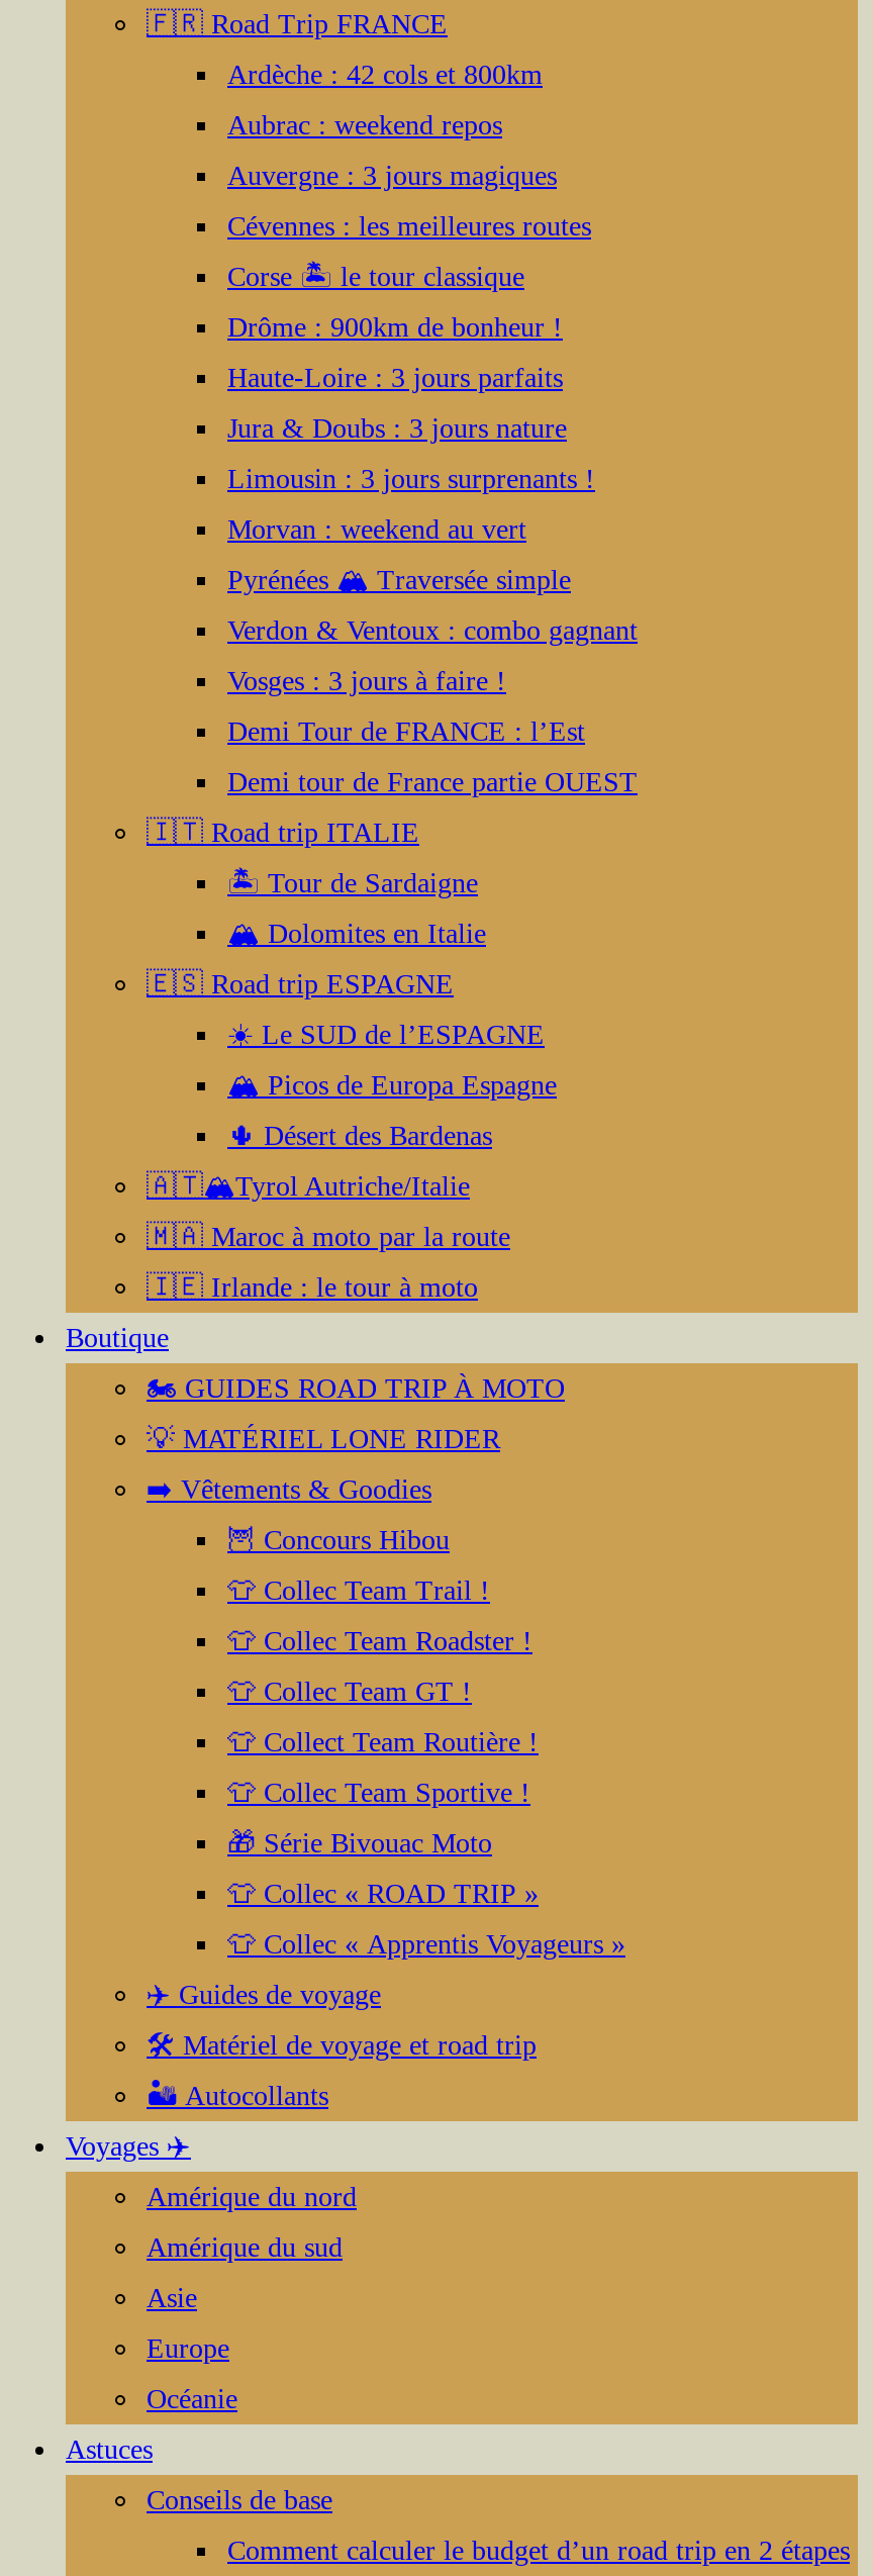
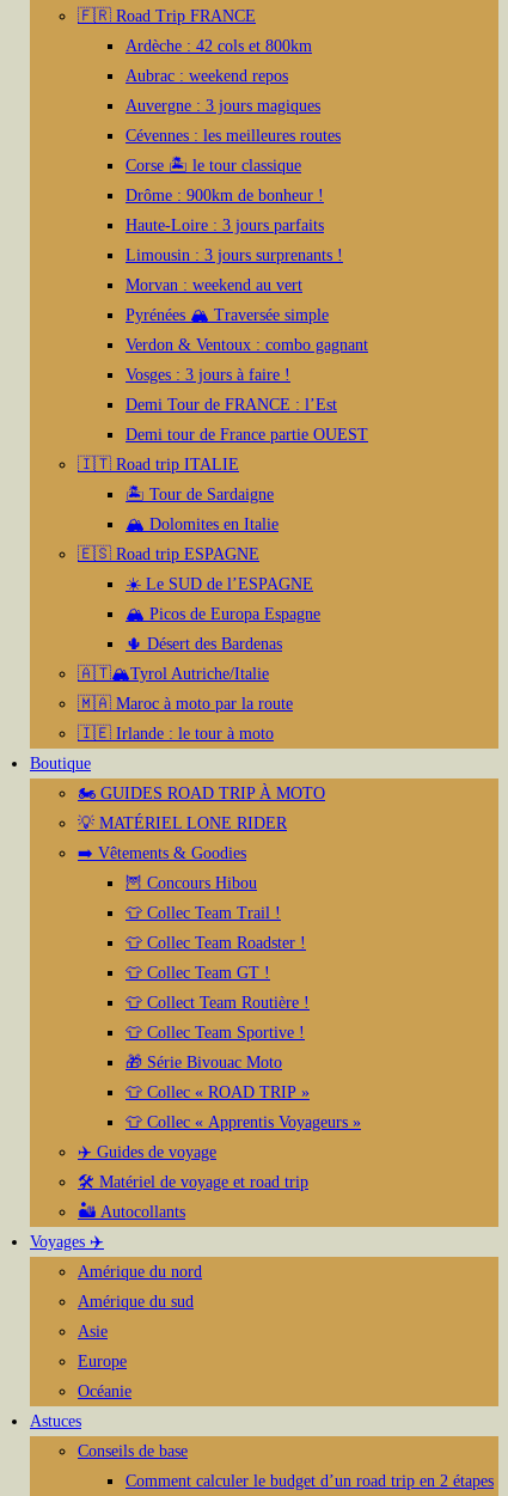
- Jura & Doubs : 3 jours nature
